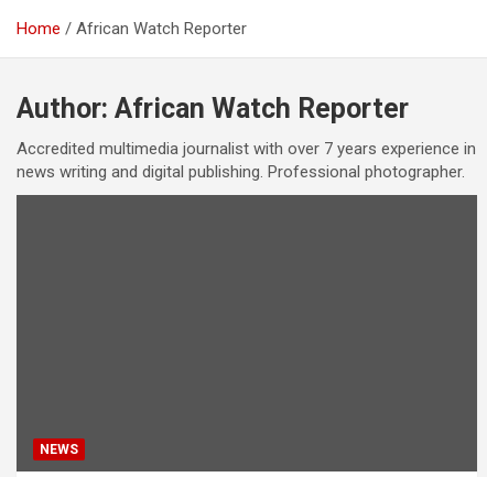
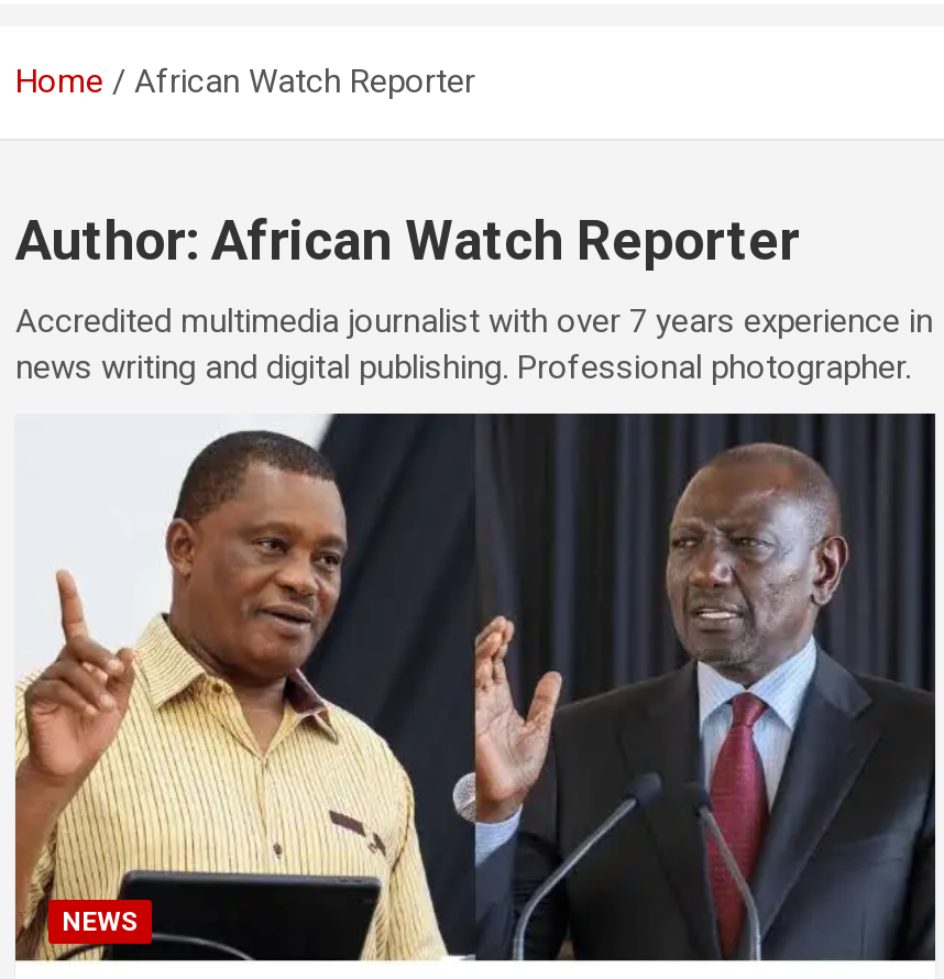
+ [image]
